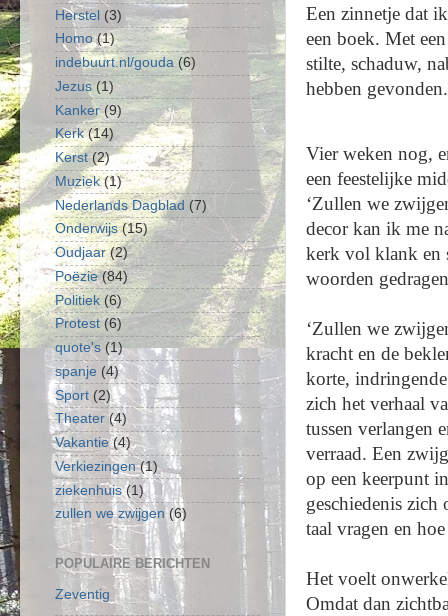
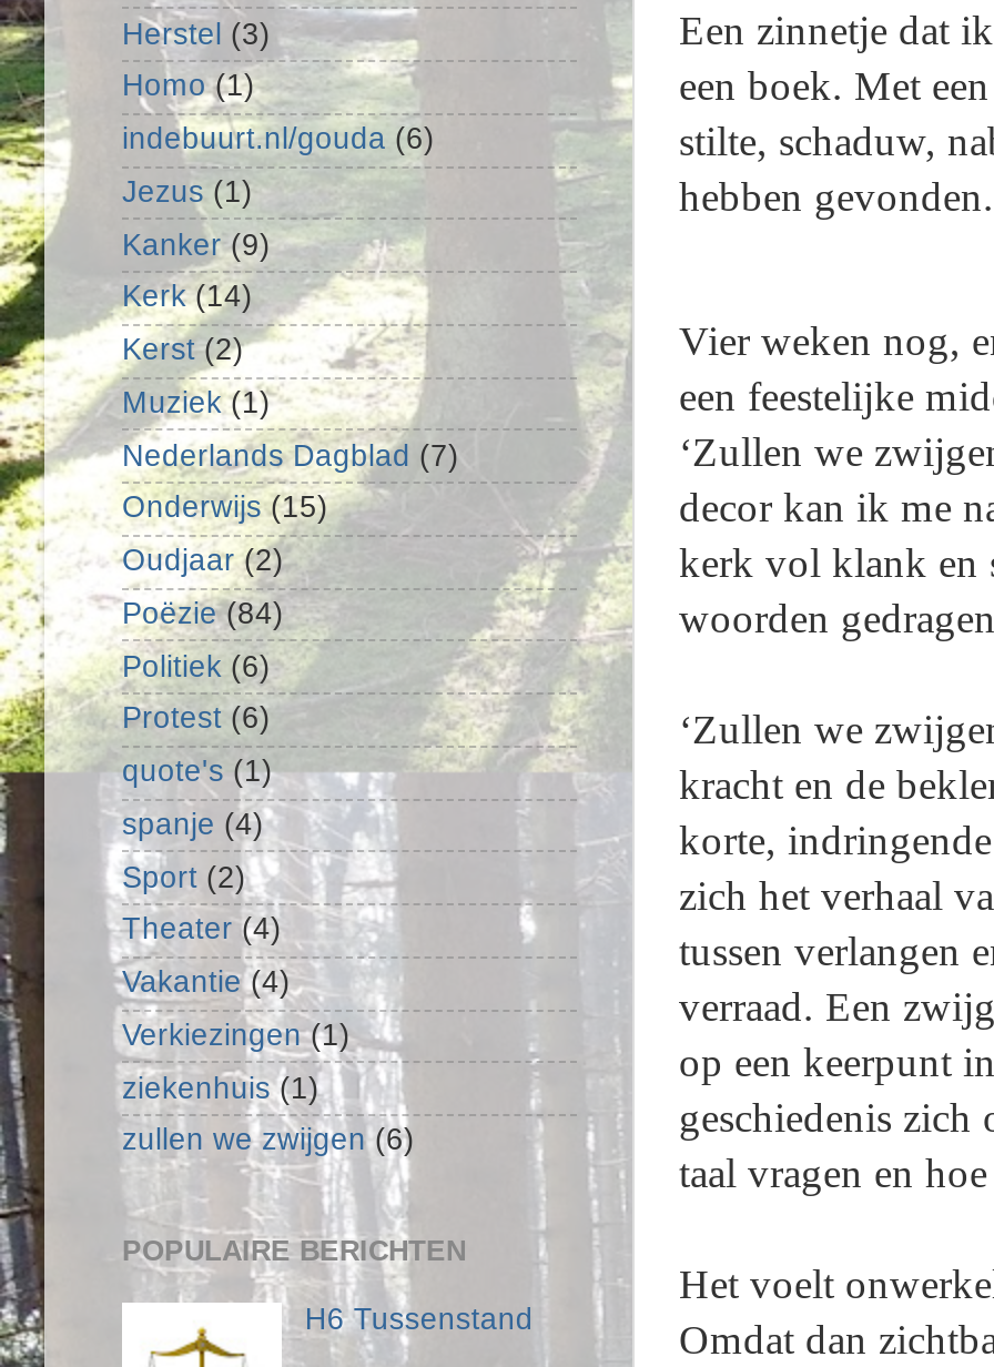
- Zeventig
+ H6 Tussenstand
